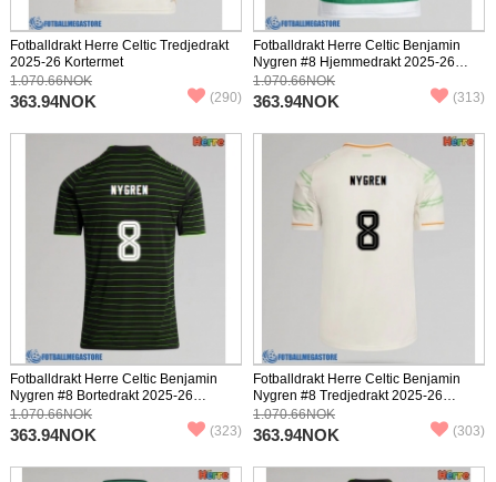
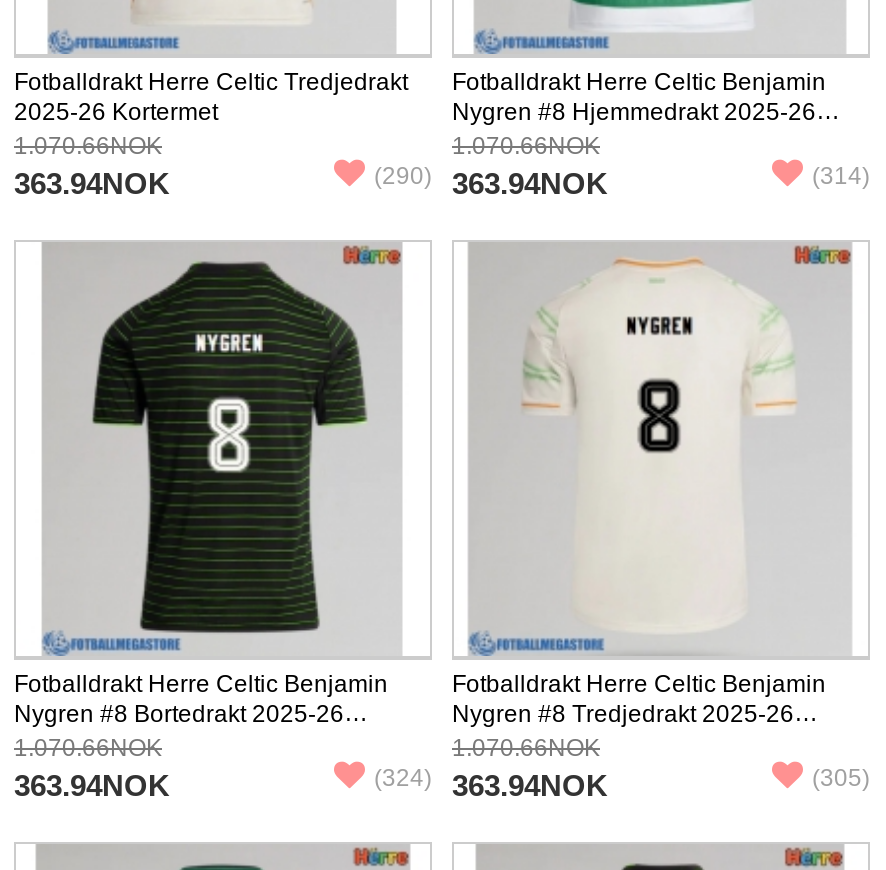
- (313)
+ (314)

- (323) 363.94NOK
+ (324) 363.94NOK

- (303)
+ (305)
